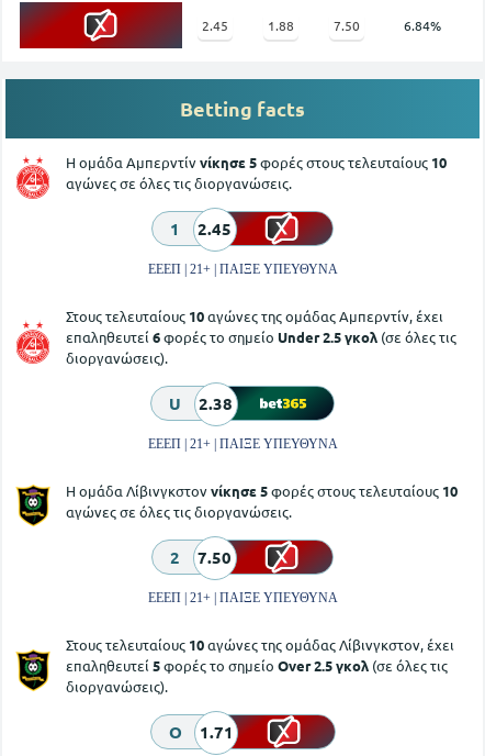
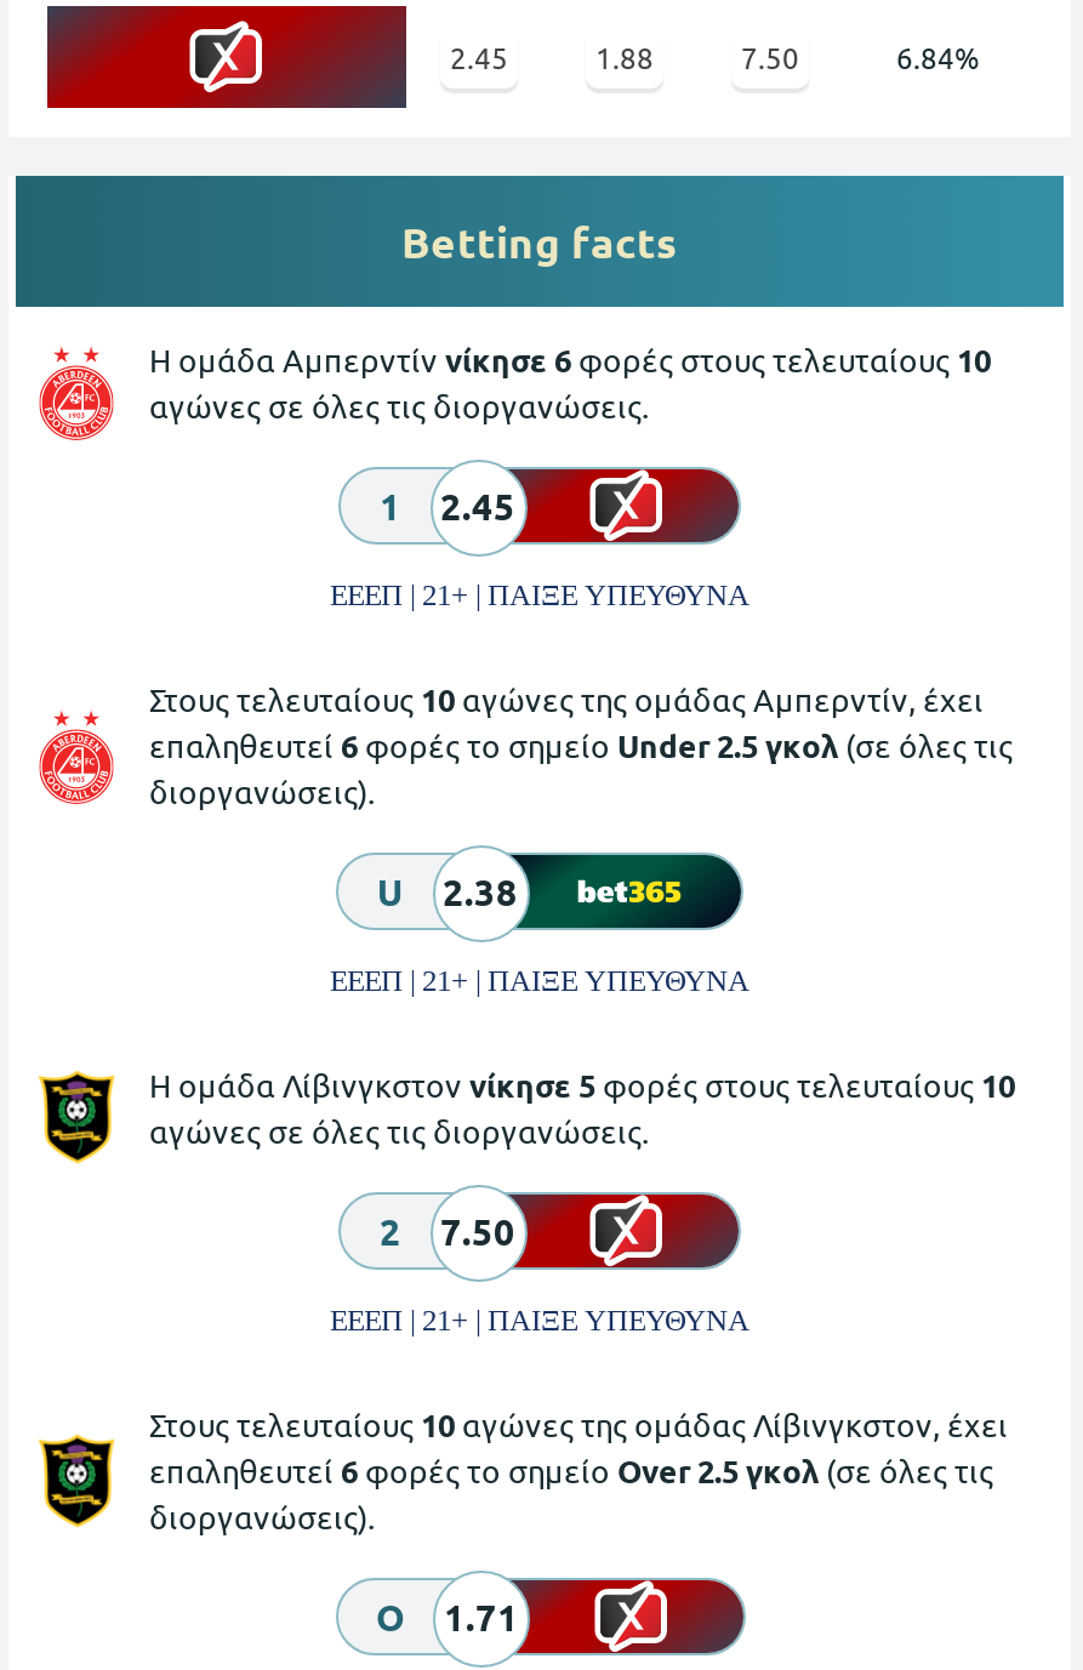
- Η ομάδα Αμπερντίν νίκησε 5 φορές στους τελευταίους 10
+ Η ομάδα Αμπερντίν νίκησε 6 φορές στους τελευταίους 10

- επαληθευτεί 5 φορές το σημείο Over 2.5 γκολ (σε όλες τις
+ επαληθευτεί 6 φορές το σημείο Over 2.5 γκολ (σε όλες τις
